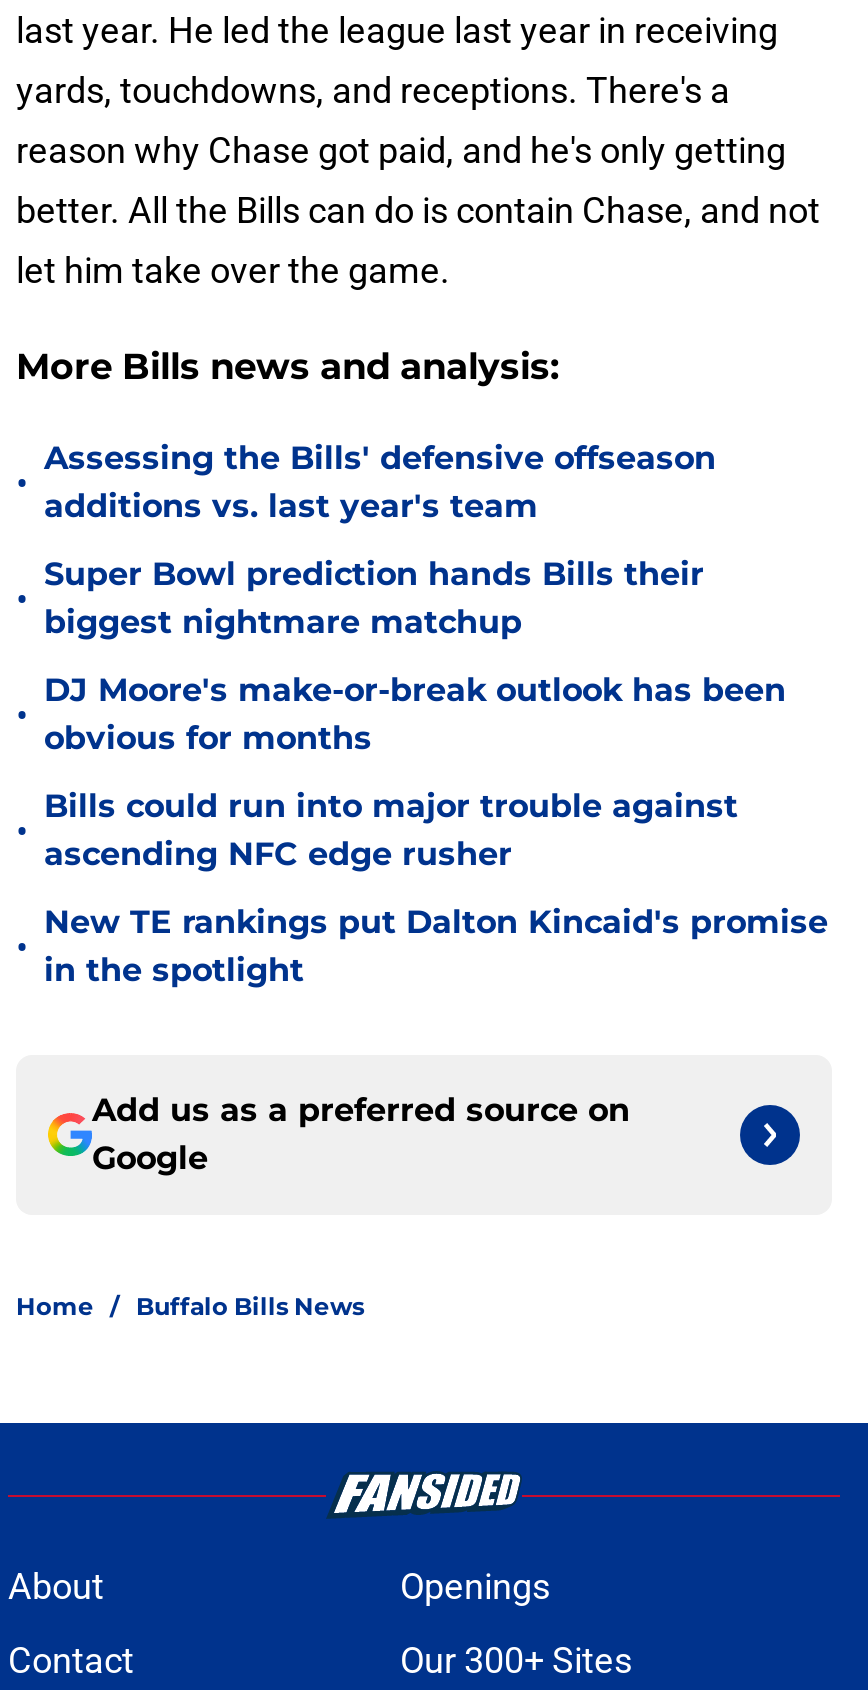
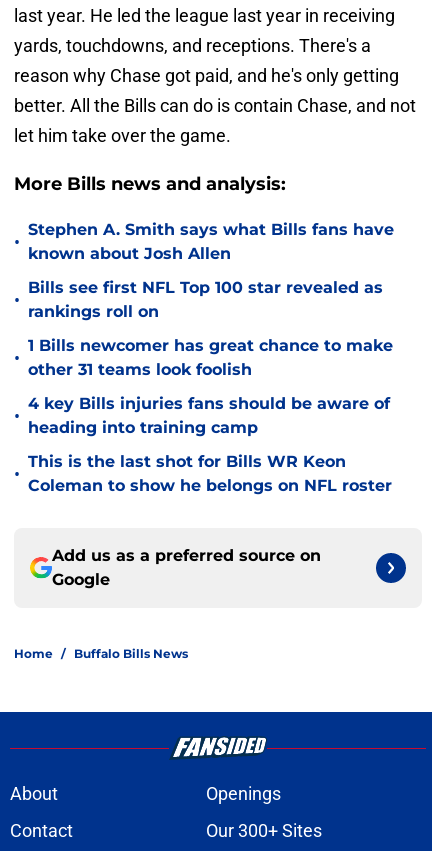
- Assessing the Bills' defensive offseason
- additions vs. last year's team
+ Stephen A. Smith says what Bills fans have
+ known about Josh Allen

- Super Bowl prediction hands Bills their
- biggest nightmare matchup
+ Bills see first NFL Top 100 star revealed as
+ rankings roll on

- DJ Moore's make-or-break outlook has been
- obvious for months
+ 1 Bills newcomer has great chance to make
+ other 31 teams look foolish

- Bills could run into major trouble against
- ascending NFC edge rusher
+ 4 key Bills injuries fans should be aware of
+ heading into training camp

- New TE rankings put Dalton Kincaid's promise
- in the spotlight
+ This is the last shot for Bills WR Keon
+ Coleman to show he belongs on NFL roster
